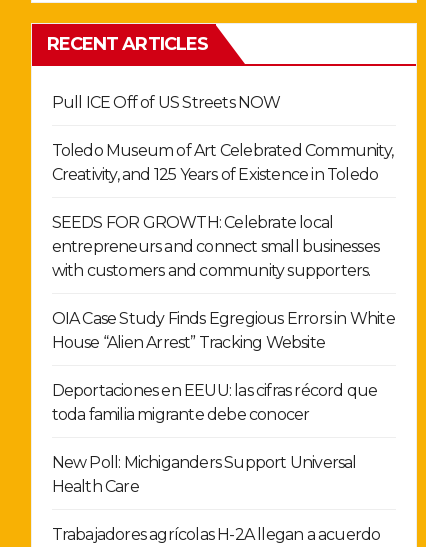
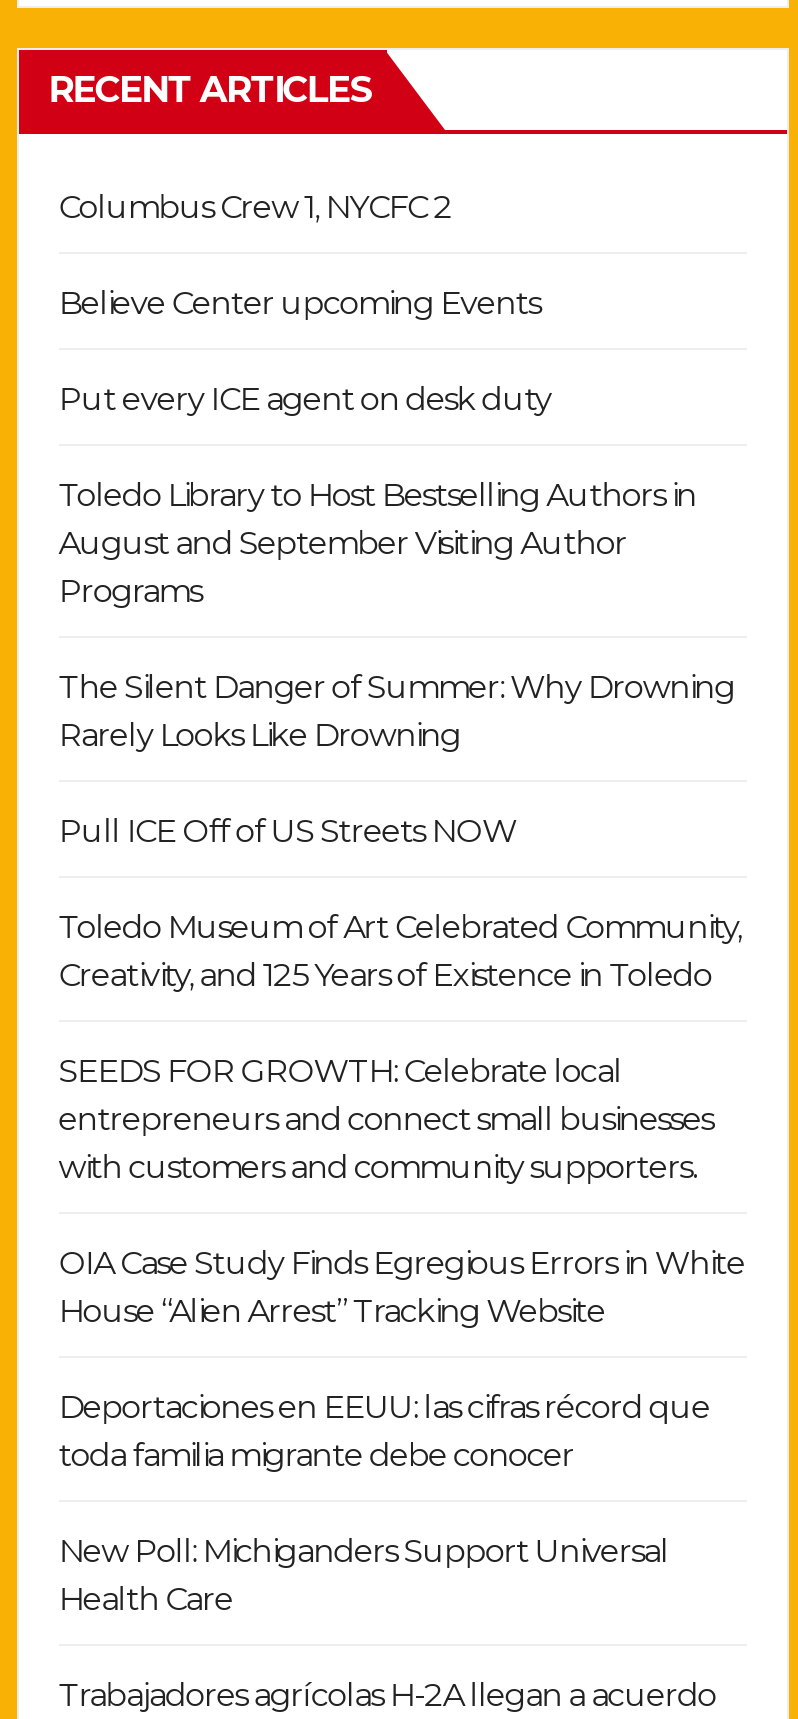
+ Columbus Crew 1, NYCFC 2
+ Believe Center upcoming Events
+ Put every ICE agent on desk duty
+ Toledo Library to Host Bestselling Authors in
+ August and September Visiting Author
+ Programs
+ The Silent Danger of Summer: Why Drowning
+ Rarely Looks Like Drowning
